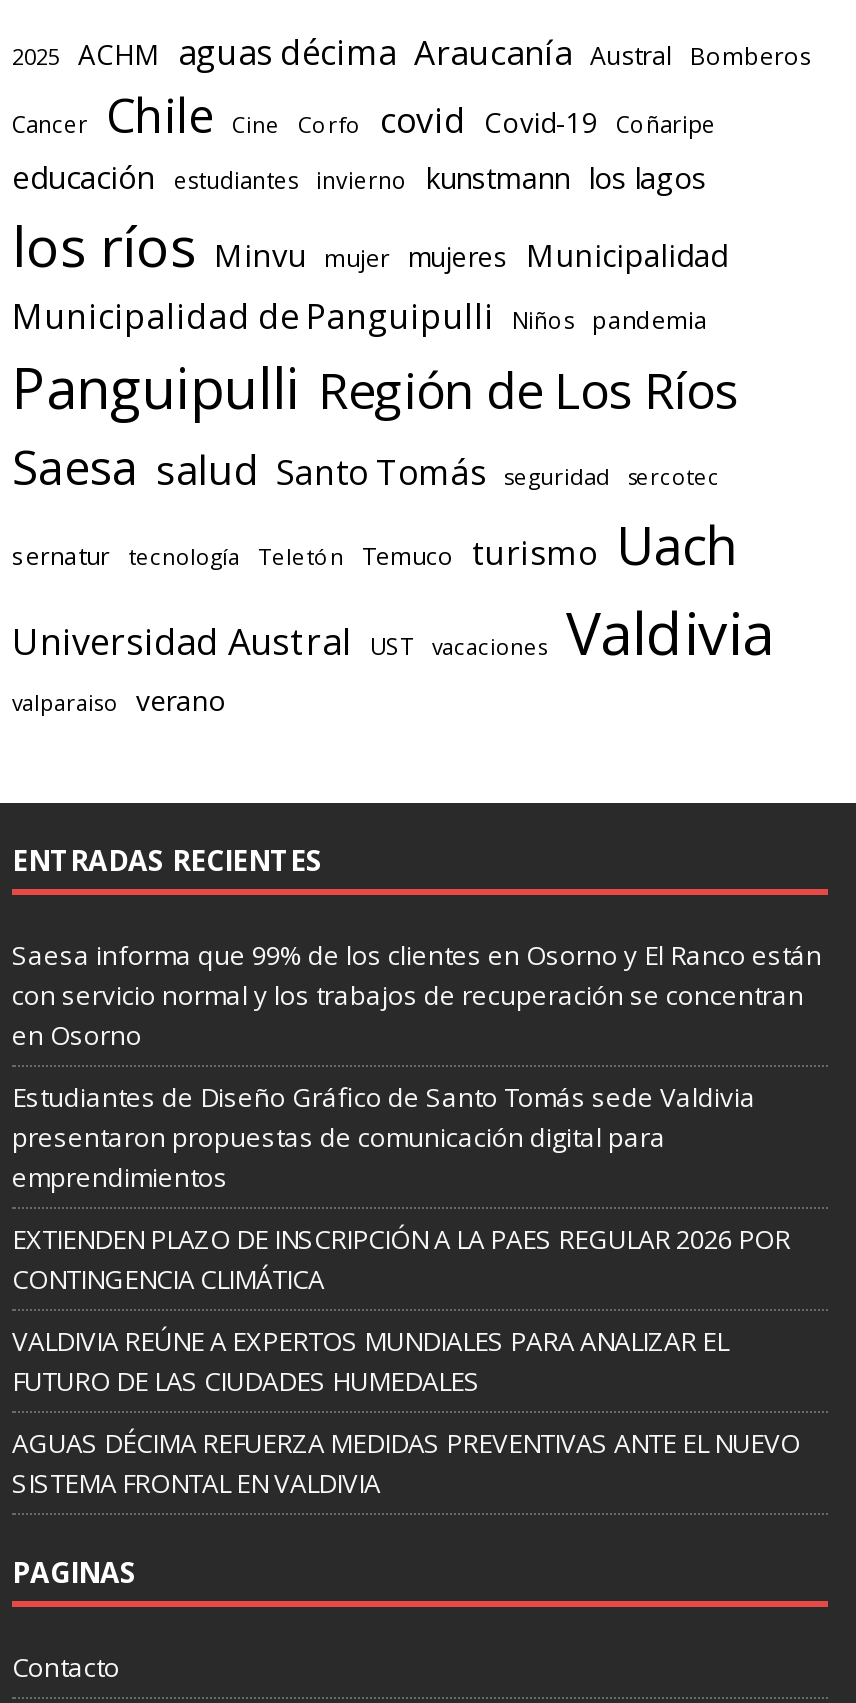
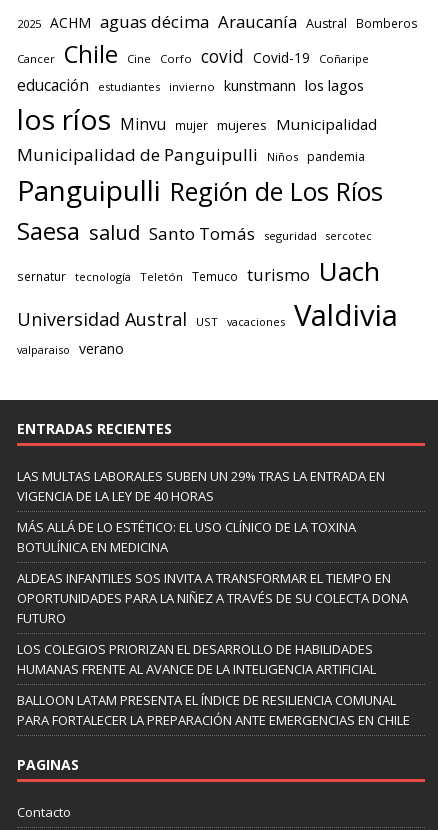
- Saesa informa que 99% de los clientes en Osorno y El Ranco están
- con servicio normal y los trabajos de recuperación se concentran
- en Osorno
+ LAS MULTAS LABORALES SUBEN UN 29% TRAS LA ENTRADA EN
+ VIGENCIA DE LA LEY DE 40 HORAS

- Estudiantes de Diseño Gráfico de Santo Tomás sede Valdivia
- presentaron propuestas de comunicación digital para
- emprendimientos
+ MÁS ALLÁ DE LO ESTÉTICO: EL USO CLÍNICO DE LA TOXINA
+ BOTULÍNICA EN MEDICINA

- EXTIENDEN PLAZO DE INSCRIPCIÓN A LA PAES REGULAR 2026 POR
- CONTINGENCIA CLIMÁTICA
+ ALDEAS INFANTILES SOS INVITA A TRANSFORMAR EL TIEMPO EN
+ OPORTUNIDADES PARA LA NIÑEZ A TRAVÉS DE SU COLECTA DONA
+ FUTURO

- VALDIVIA REÚNE A EXPERTOS MUNDIALES PARA ANALIZAR EL
- FUTURO DE LAS CIUDADES HUMEDALES
+ LOS COLEGIOS PRIORIZAN EL DESARROLLO DE HABILIDADES
+ HUMANAS FRENTE AL AVANCE DE LA INTELIGENCIA ARTIFICIAL

- AGUAS DÉCIMA REFUERZA MEDIDAS PREVENTIVAS ANTE EL NUEVO
- SISTEMA FRONTAL EN VALDIVIA
+ BALLOON LATAM PRESENTA EL ÍNDICE DE RESILIENCIA COMUNAL
+ PARA FORTALECER LA PREPARACIÓN ANTE EMERGENCIAS EN CHILE
